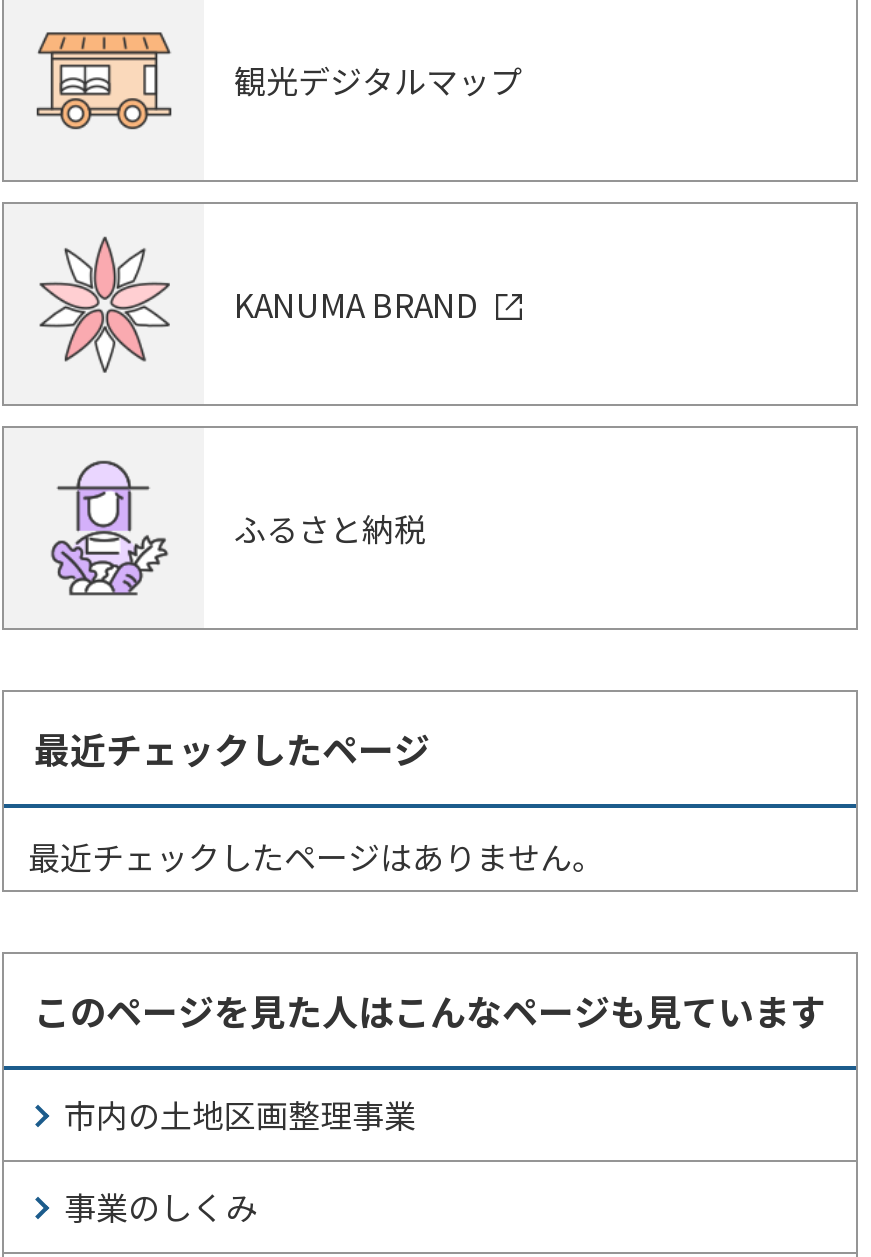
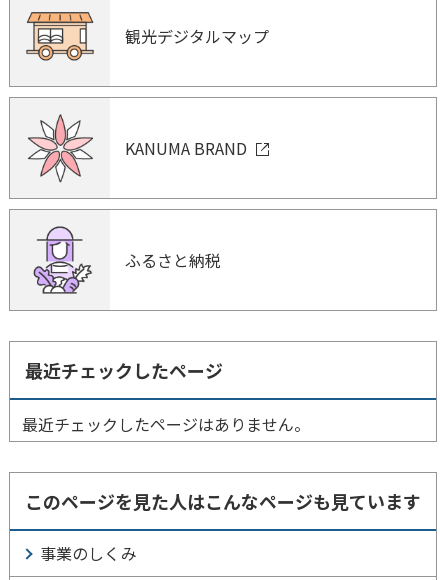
- 市内の土地区画整理事業
